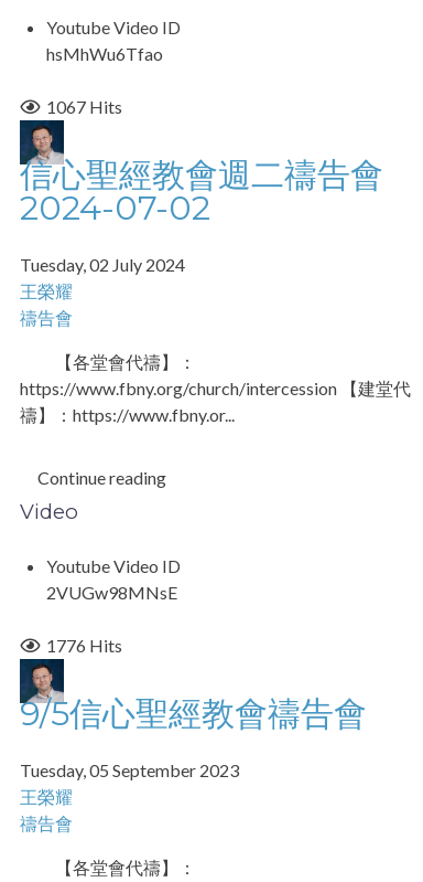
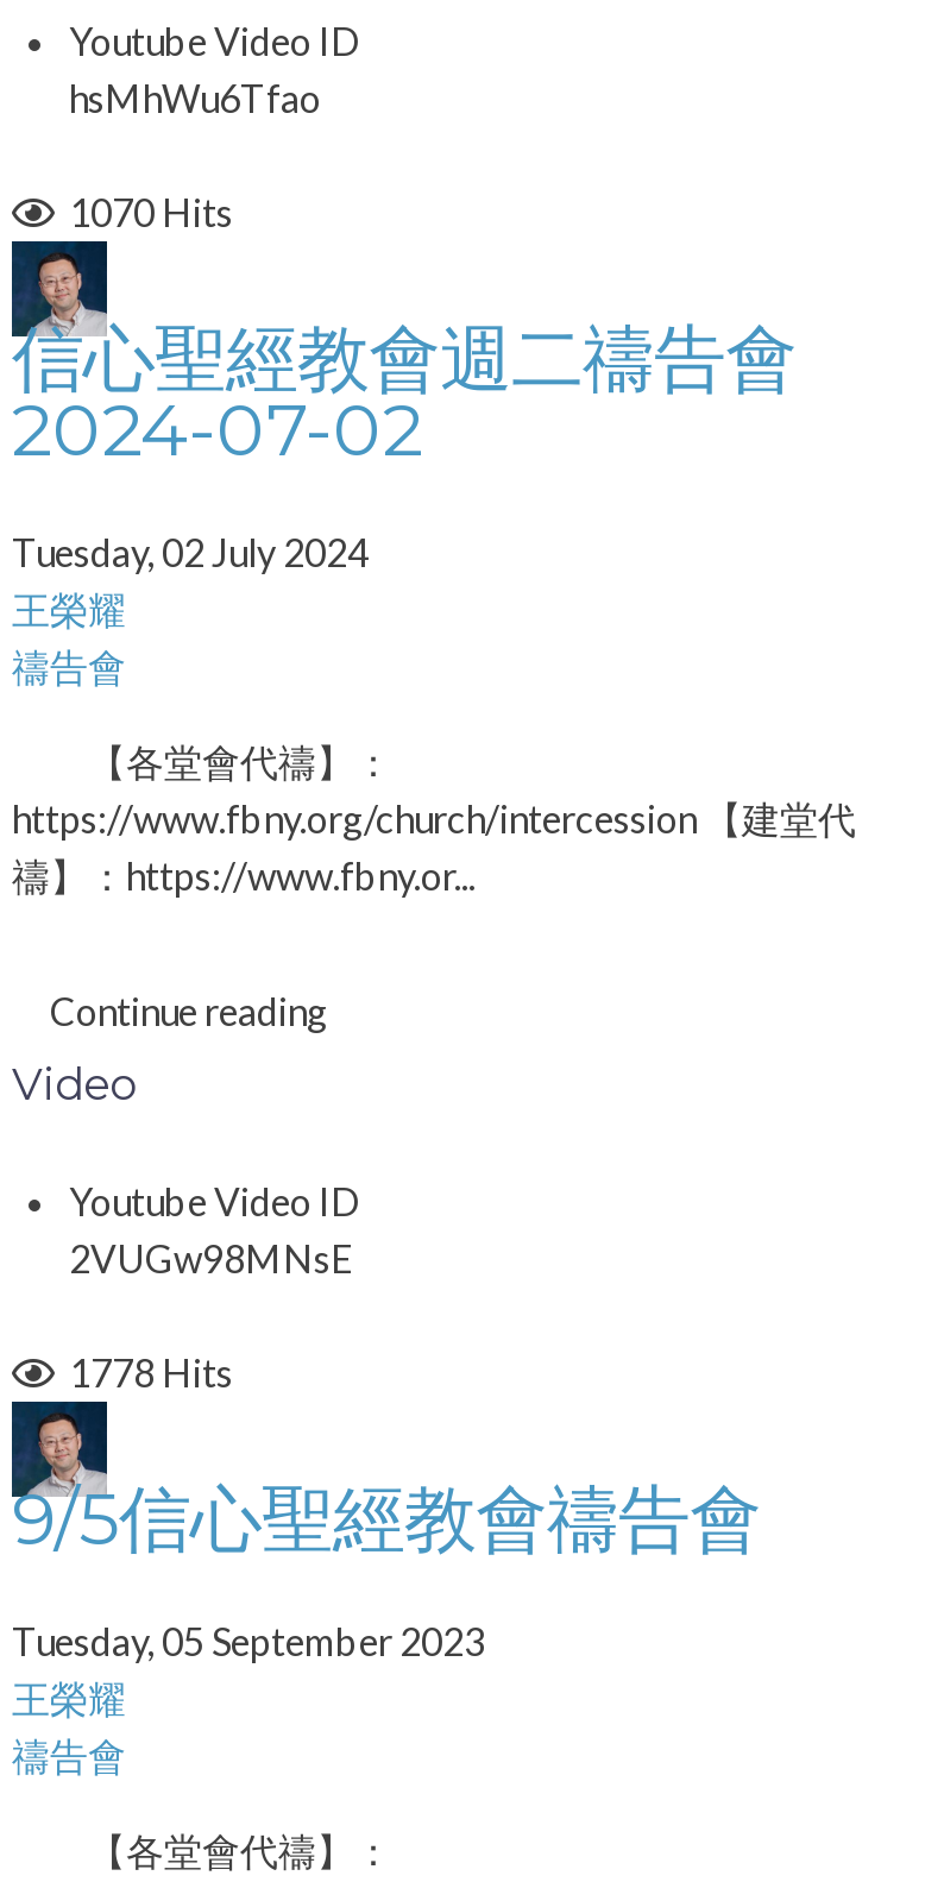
- 1067 Hits
+ 1070 Hits

- 1776 Hits
+ 1778 Hits
